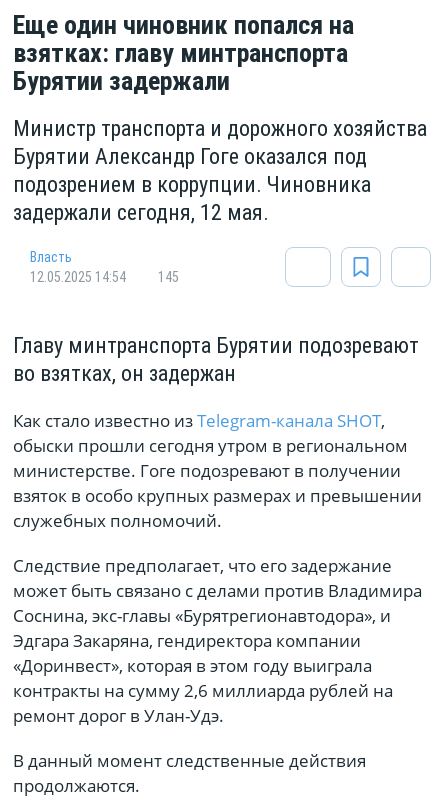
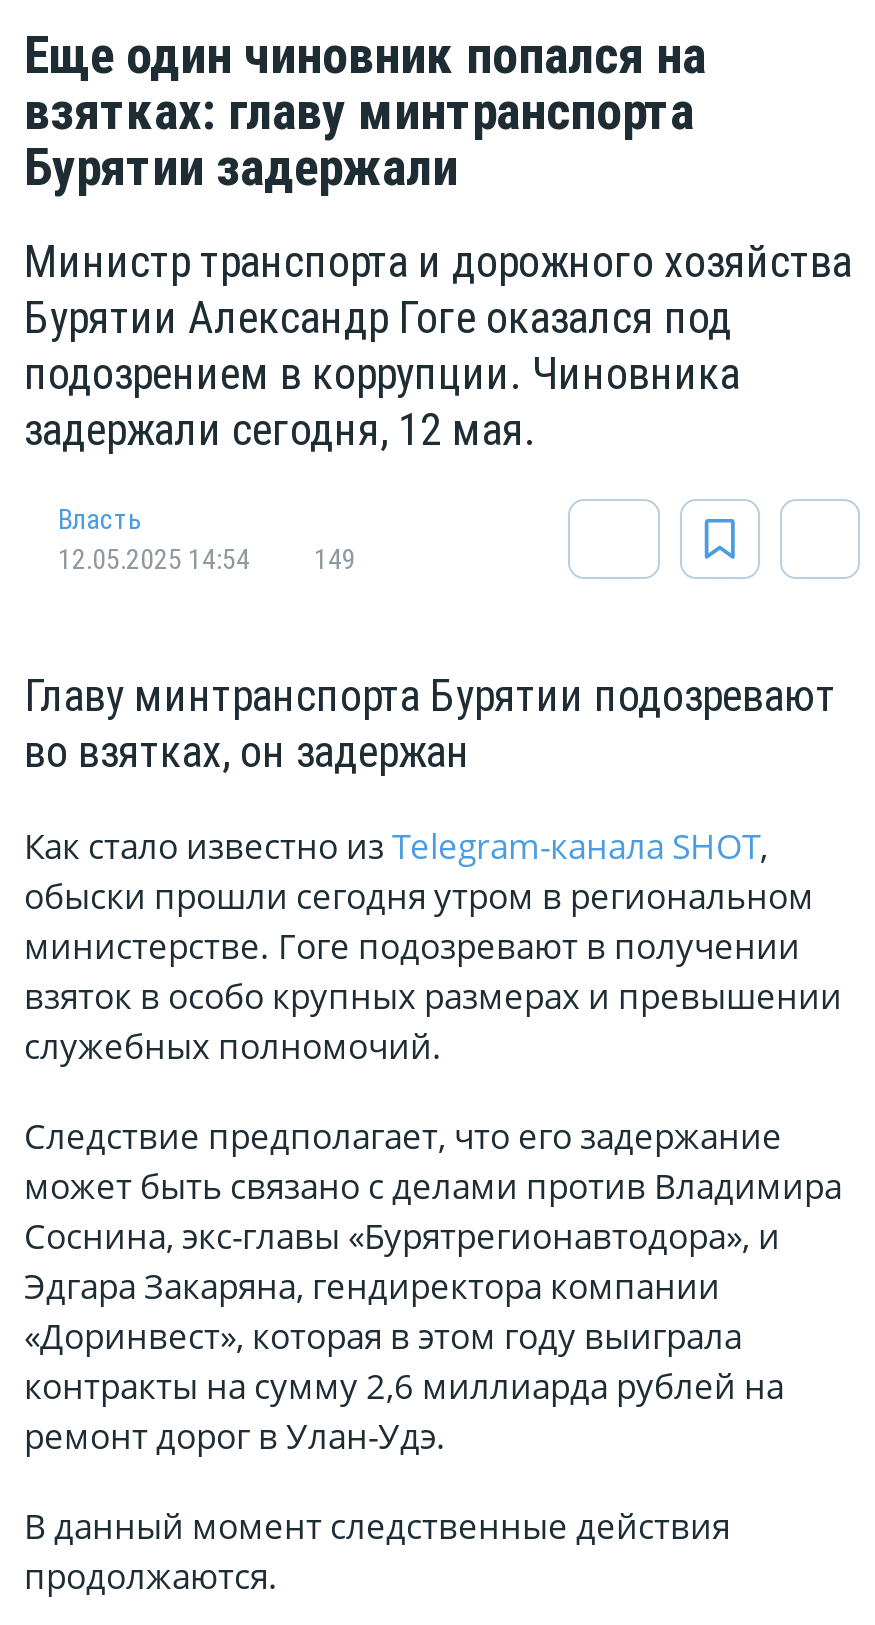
- 12.05.2025 14:54 145
+ 12.05.2025 14:54 149
